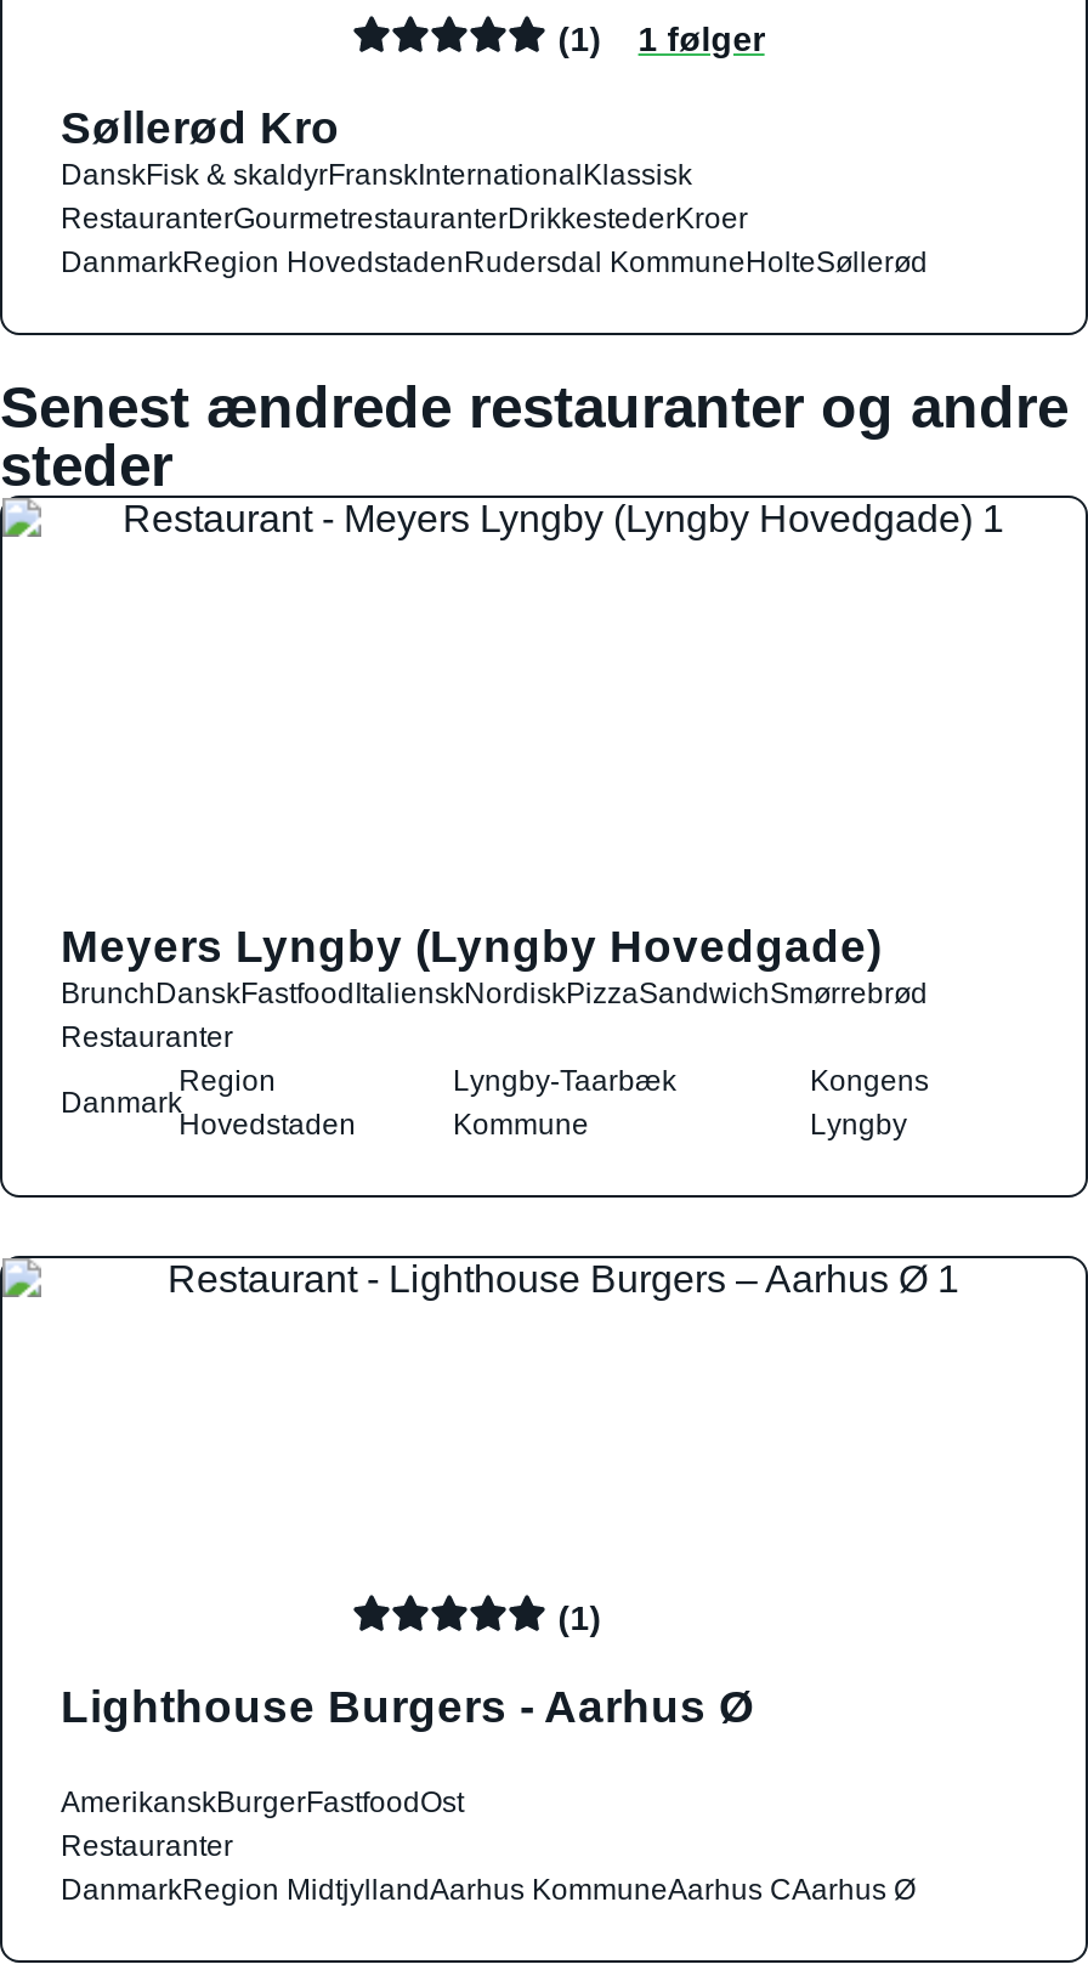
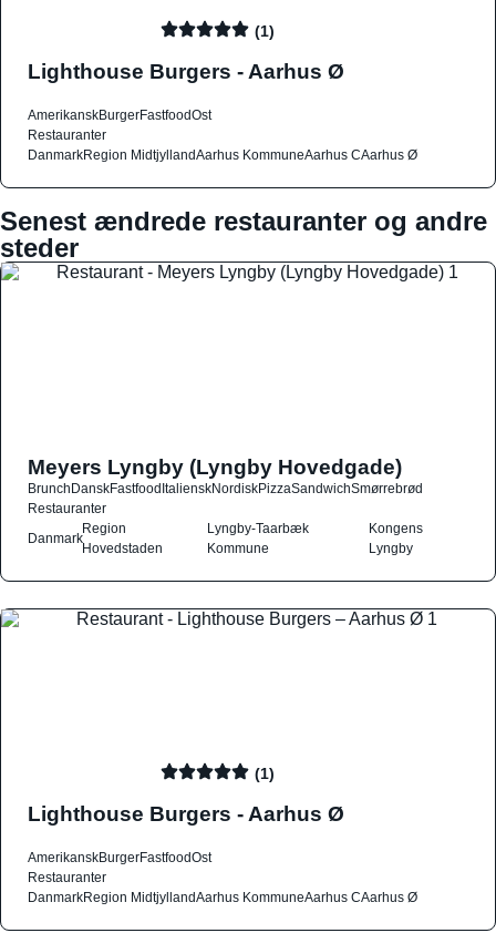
- 1 følger
+ Lighthouse Burgers - Aarhus Ø

- Søllerød Kro
- DanskFisk & skaldyrFranskInternationalKlassisk
- RestauranterGourmetrestauranterDrikkestederKroer
- DanmarkRegion HovedstadenRudersdal KommuneHolteSøllerød
+ AmerikanskBurgerFastfoodOst
+ Restauranter
+ DanmarkRegion MidtjyllandAarhus KommuneAarhus CAarhus Ø
